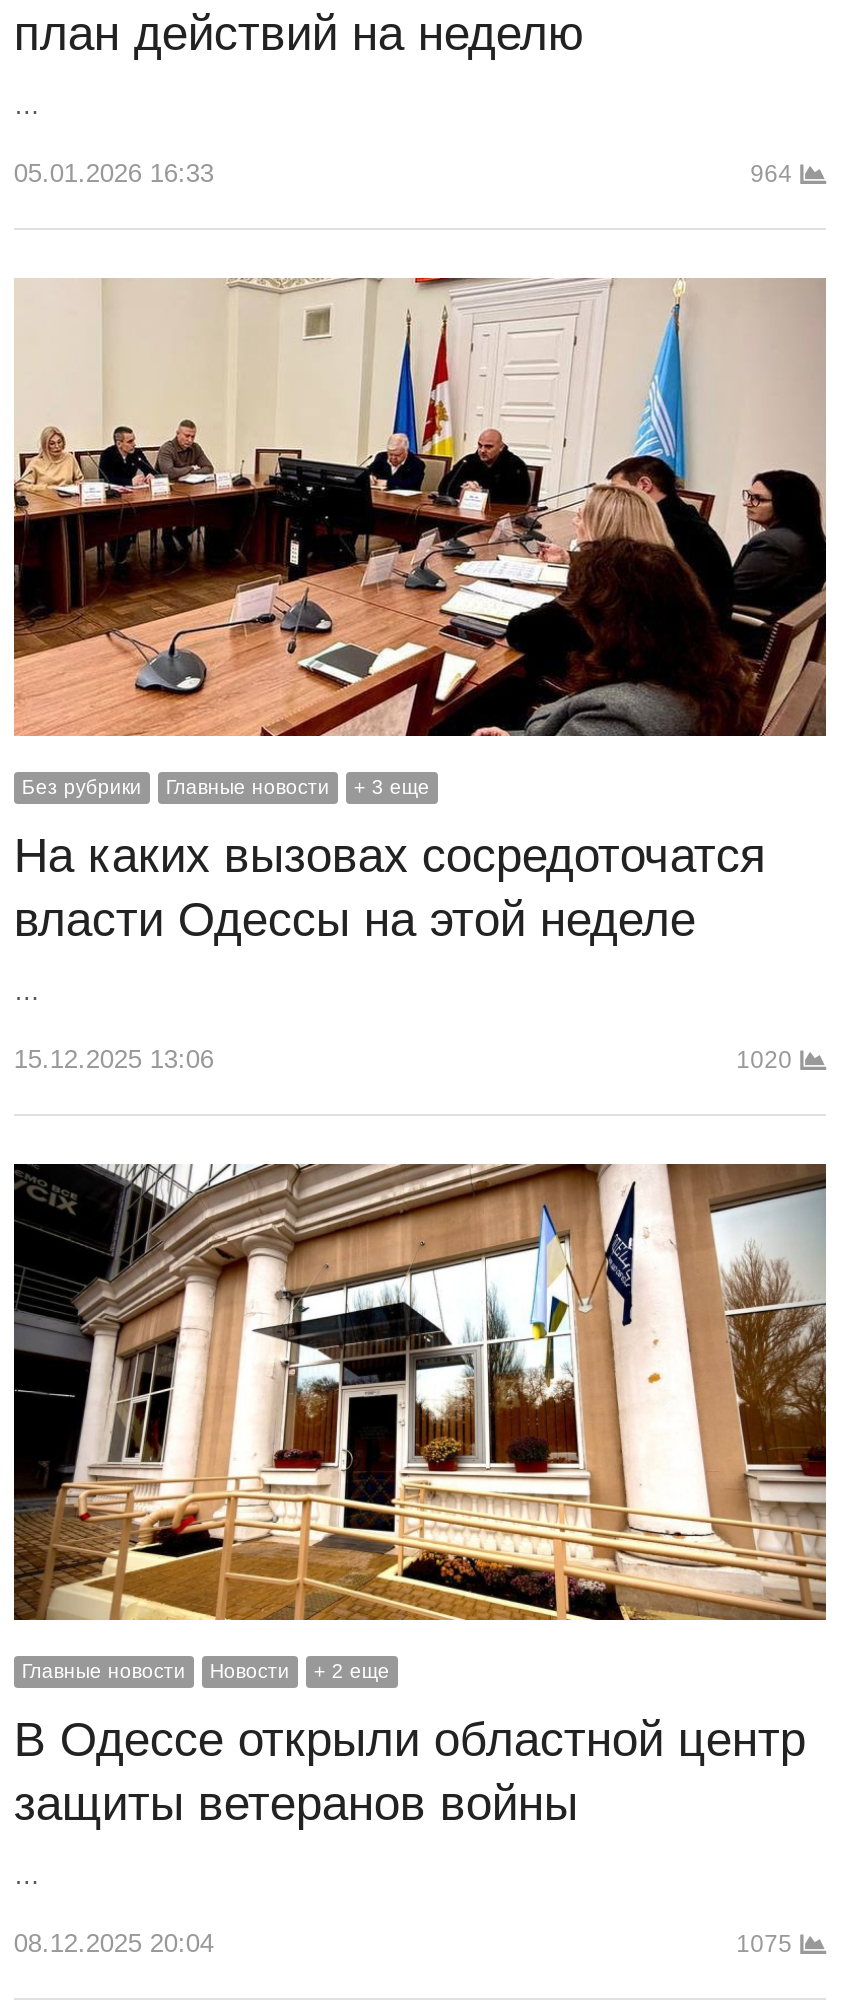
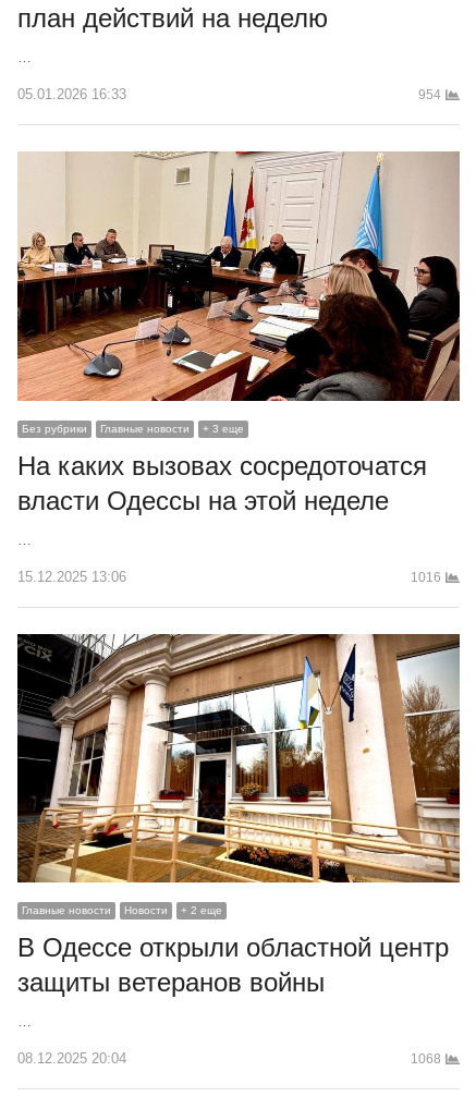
- 964
+ 954

- 1020
+ 1016

- 1075
+ 1068
